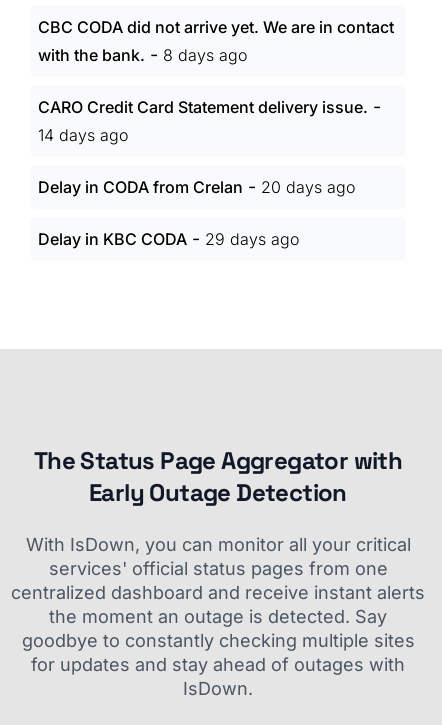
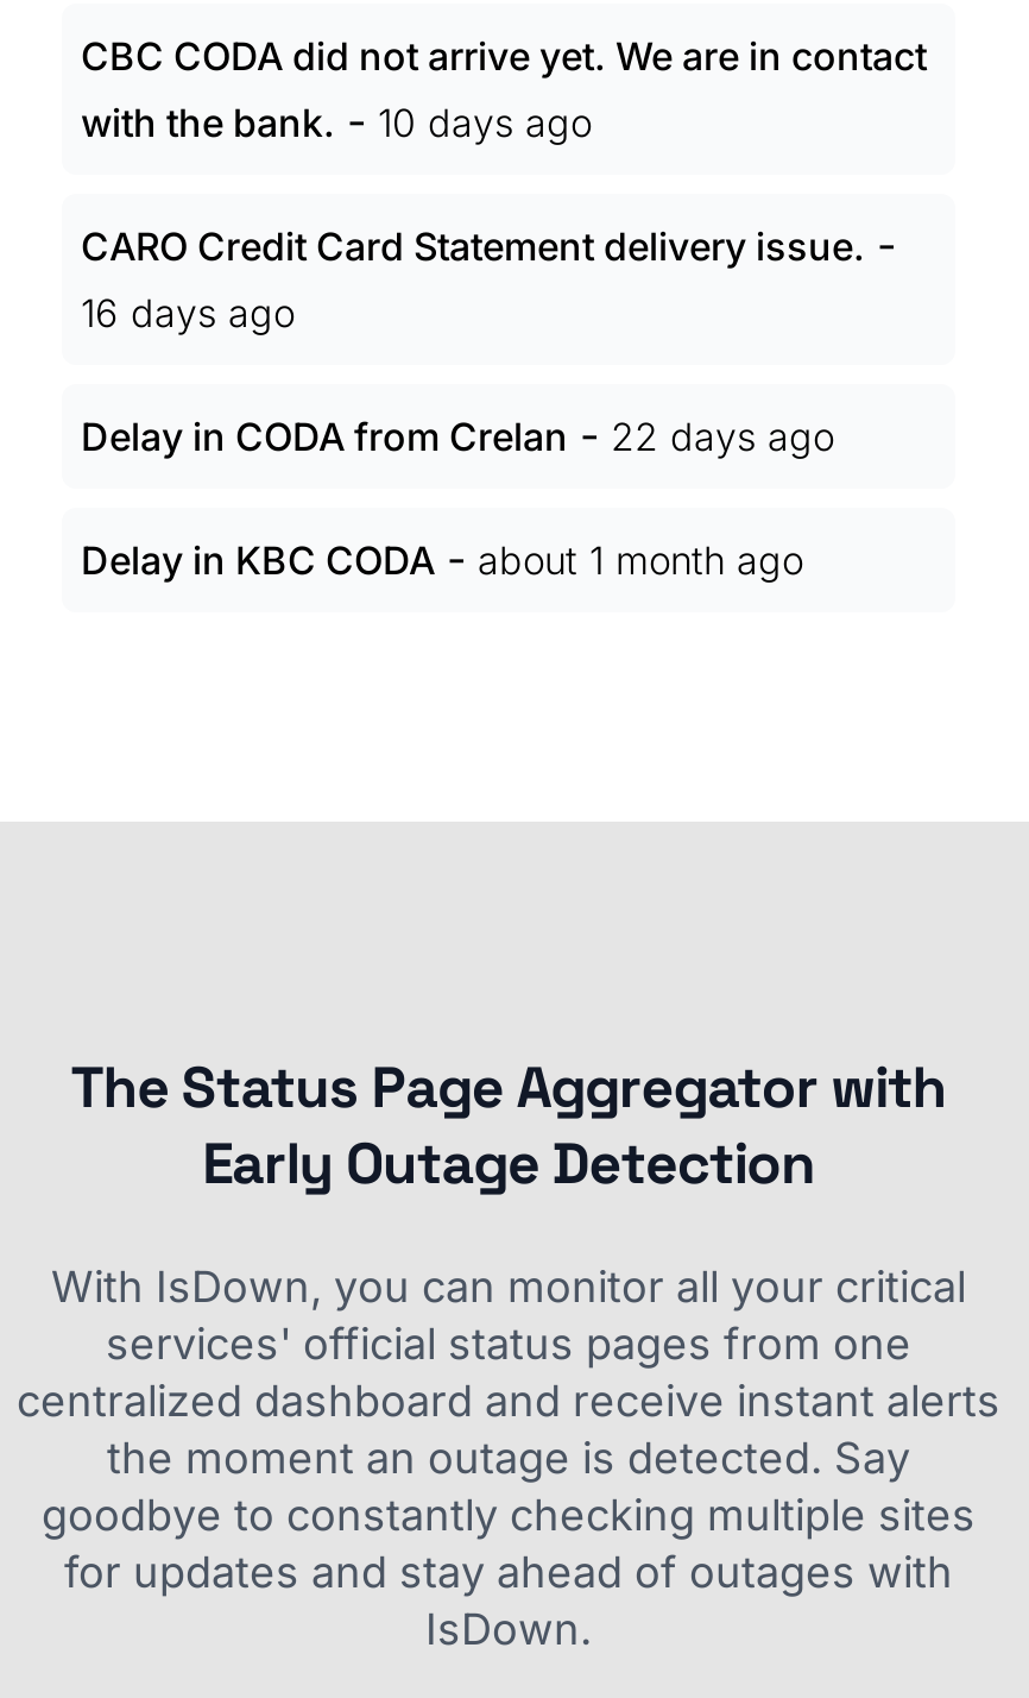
- with the bank. - 8 days ago
+ with the bank. - 10 days ago

- 14 days ago
+ 16 days ago

- Delay in CODA from Crelan - 20 days ago
+ Delay in CODA from Crelan - 22 days ago

- Delay in KBC CODA - 29 days ago
+ Delay in KBC CODA - about 1 month ago
